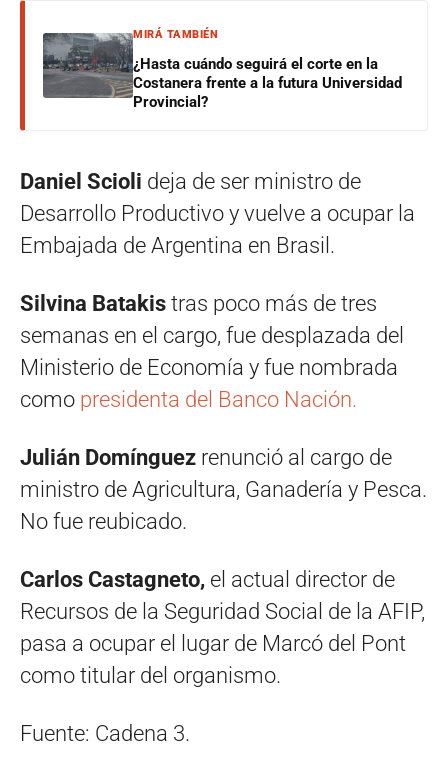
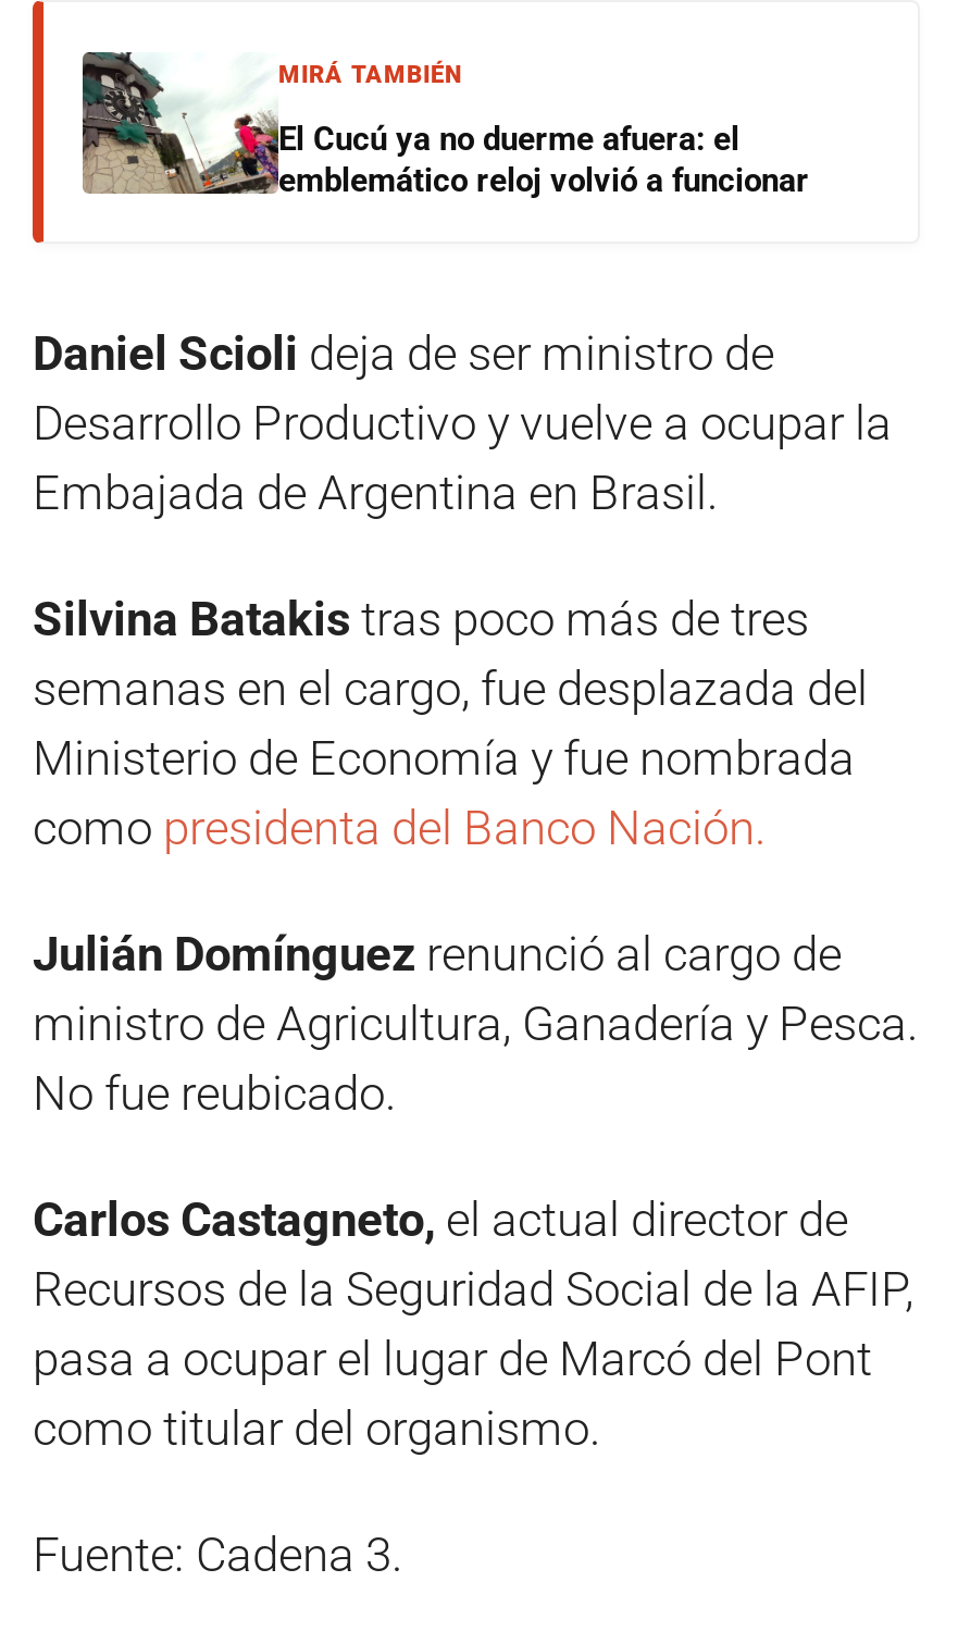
- [image]
- ¿Hasta cuándo seguirá el corte en la
- Costanera frente a la futura Universidad
- Provincial?
+ [image]
+ El Cucú ya no duerme afuera: el
+ emblemático reloj volvió a funcionar
